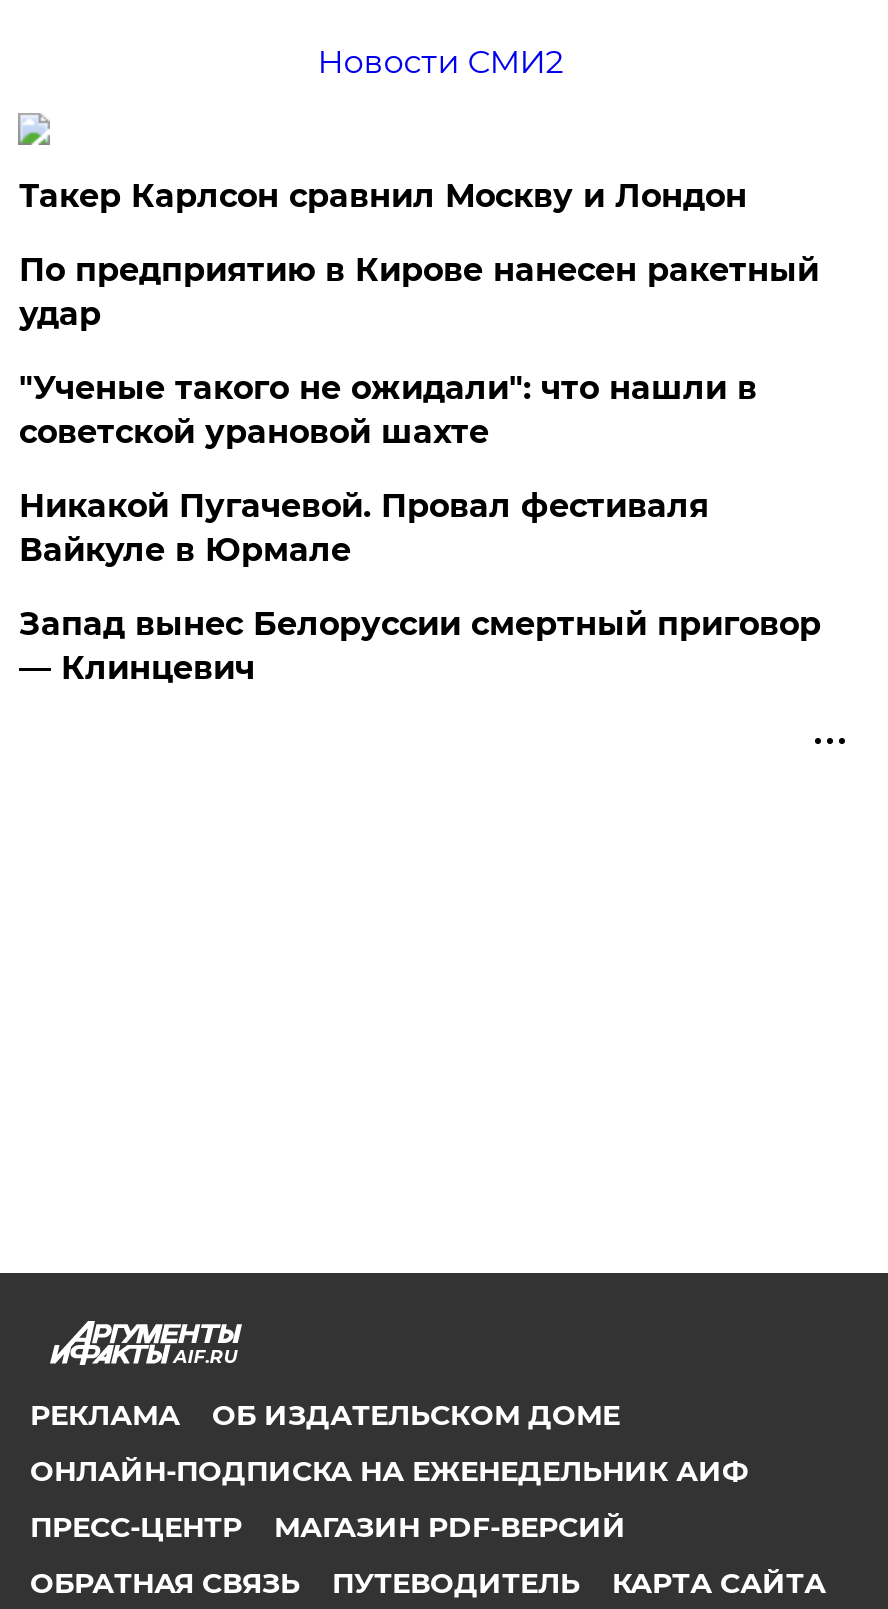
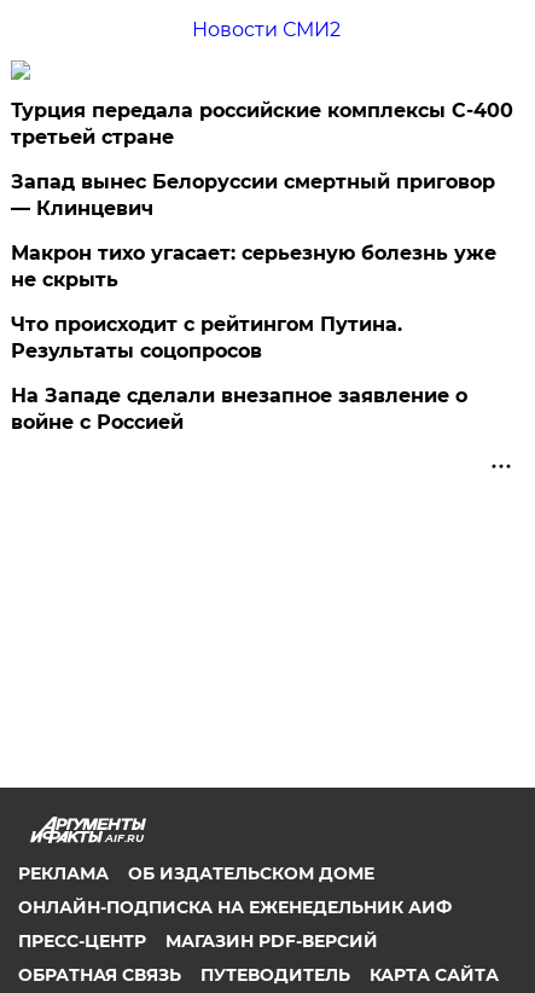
- Такер Карлсон сравнил Москву и Лондон
- По предприятию в Кирове нанесен ракетный
- удар
- "Ученые такого не ожидали": что нашли в
- советской урановой шахте
- Никакой Пугачевой. Провал фестиваля
- Вайкуле в Юрмале
+ Турция передала российские комплексы С-400
+ третьей стране

moved up: Запад вынес Белоруссии смертный приговор | — Клинцевич

+ Макрон тихо угасает: серьезную болезнь уже
+ не скрыть
+ Что происходит с рейтингом Путина.
+ Результаты соцопросов
+ На Западе сделали внезапное заявление о
+ войне с Россией
